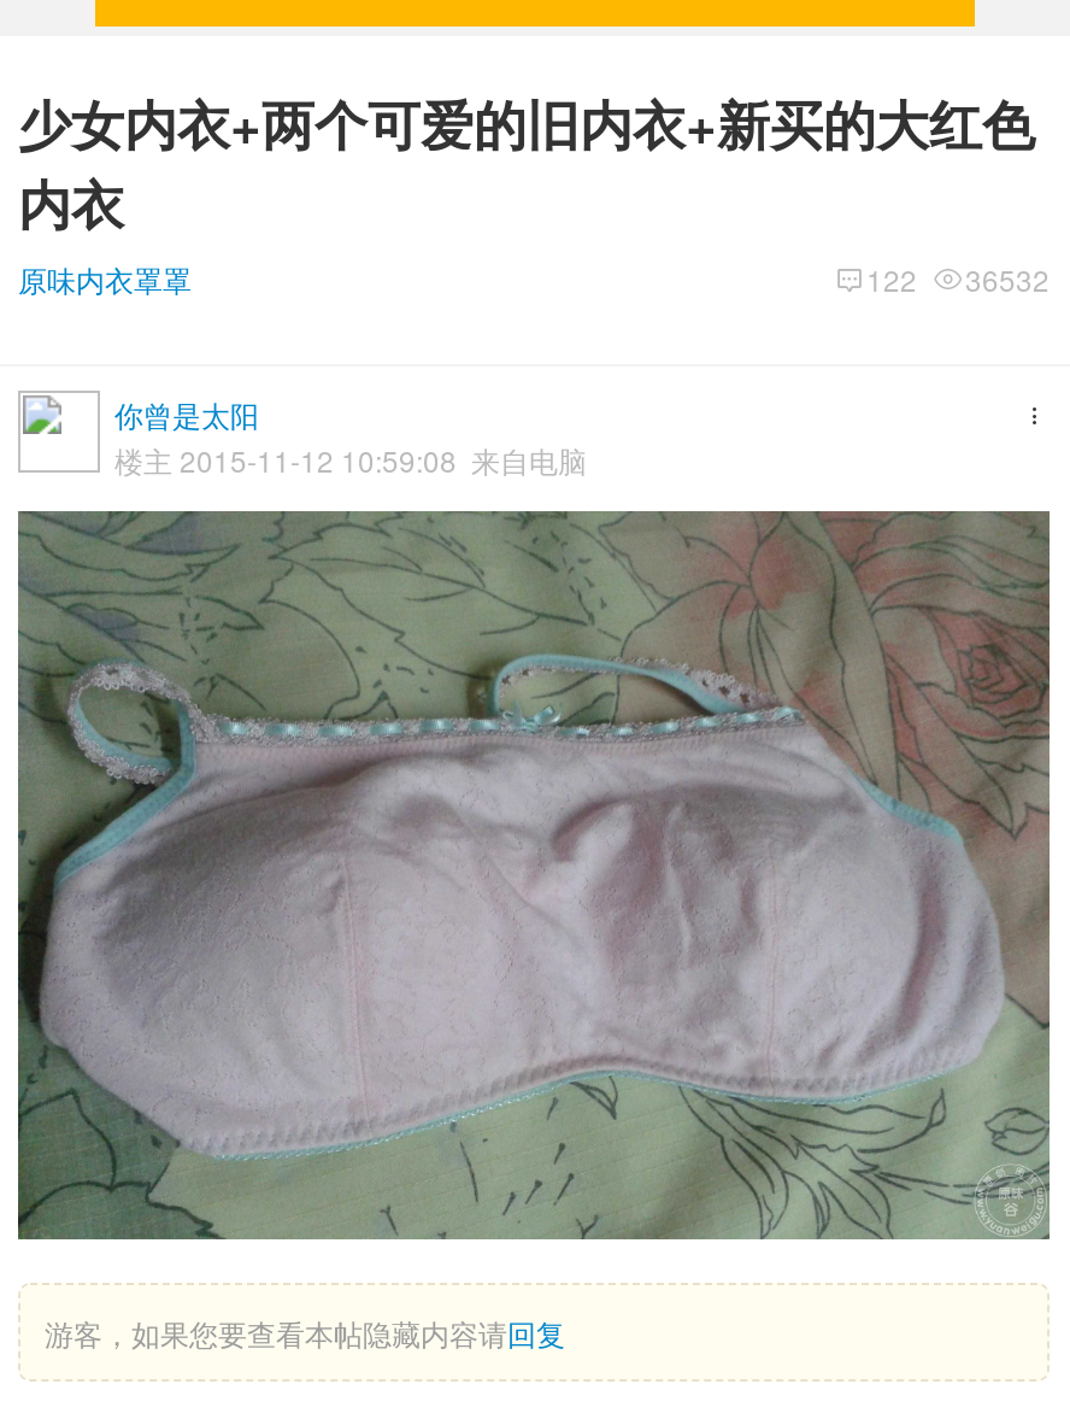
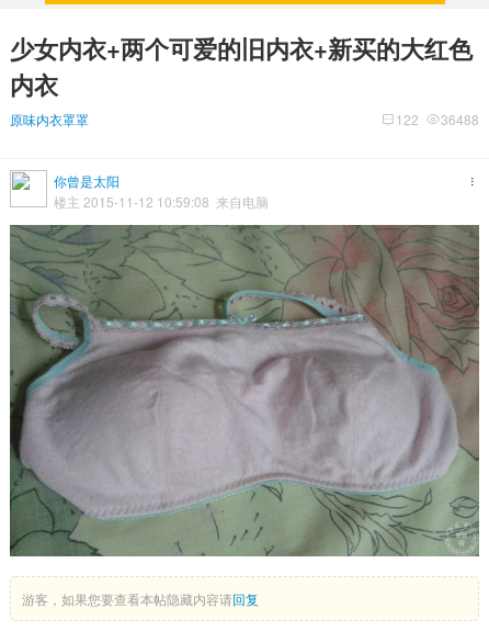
- 122 36532
+ 122 36488
